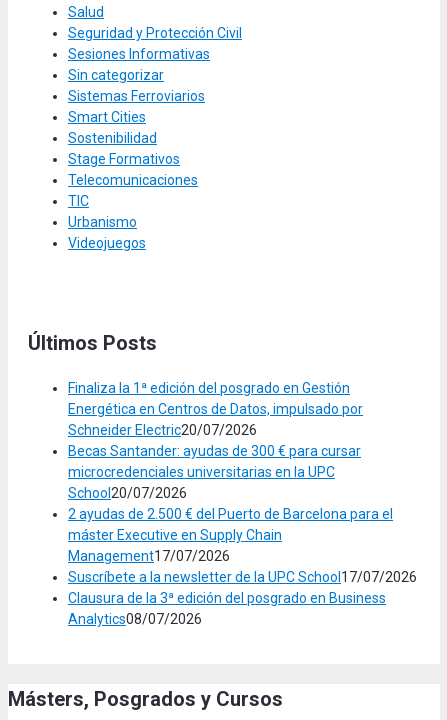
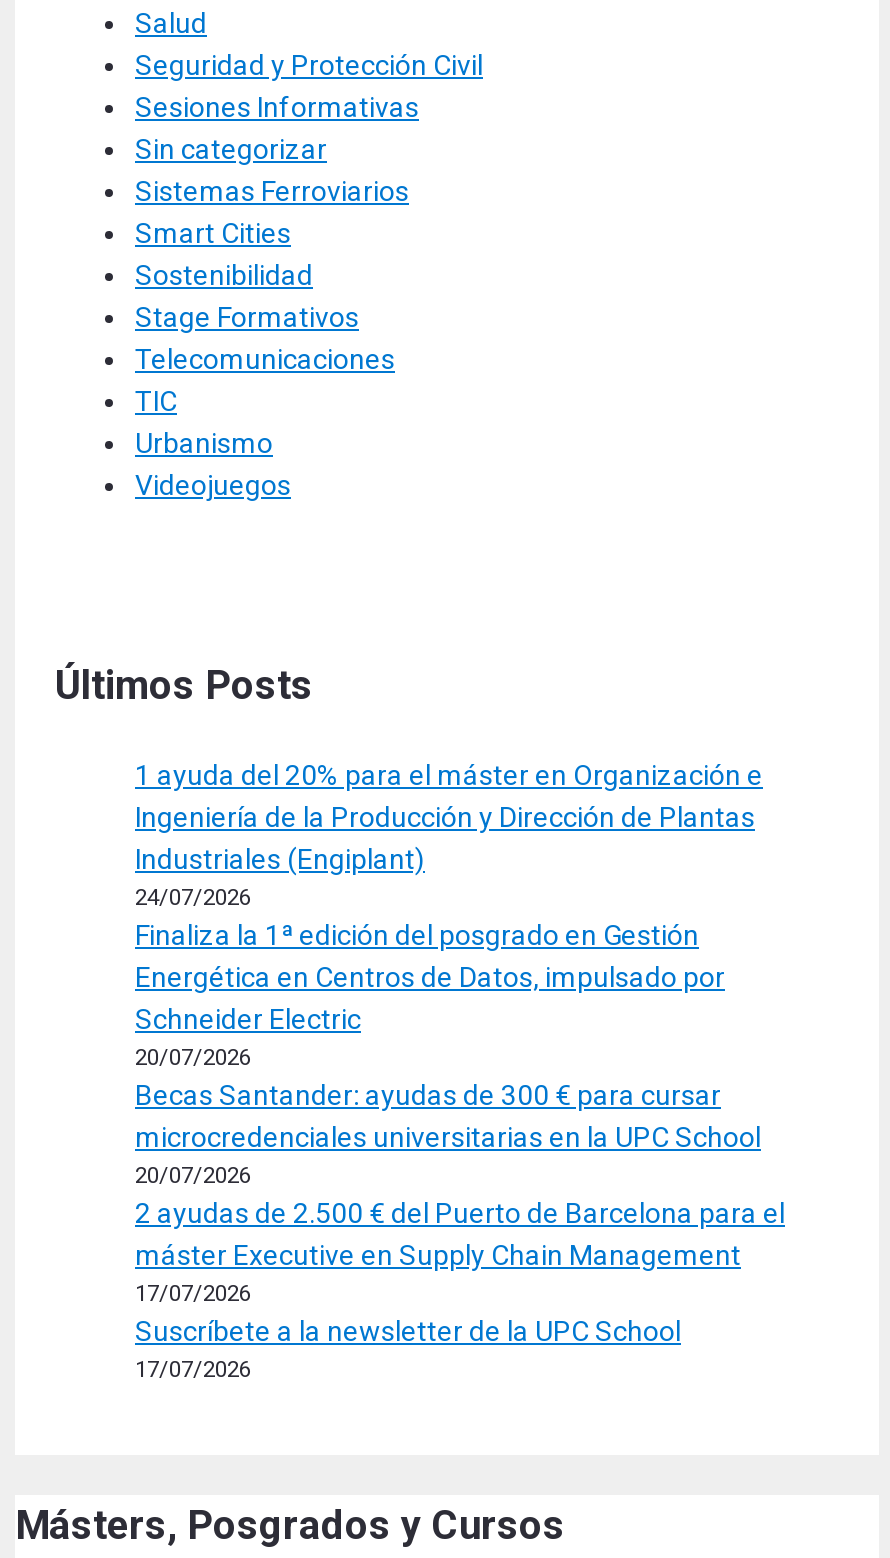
+ 1 ayuda del 20% para el máster en Organización e
+ Ingeniería de la Producción y Dirección de Plantas
+ Industriales (Engiplant)
+ 24/07/2026

moved down: Finaliza la 1ª edición del posgrado en Gestión | Energética en Centros de Datos, impulsado por

moved down: Becas Santander: ayudas de 300 € para cursar

moved down: 2 ayudas de 2.500 € del Puerto de Barcelona para el

- máster Executive en Supply Chain
- Management17/07/2026
- Suscríbete a la newsletter de la UPC School17/07/2026
- Clausura de la 3ª edición del posgrado en Business
- Analytics08/07/2026
+ máster Executive en Supply Chain Management
+ 17/07/2026
+ Suscríbete a la newsletter de la UPC School
+ 17/07/2026
